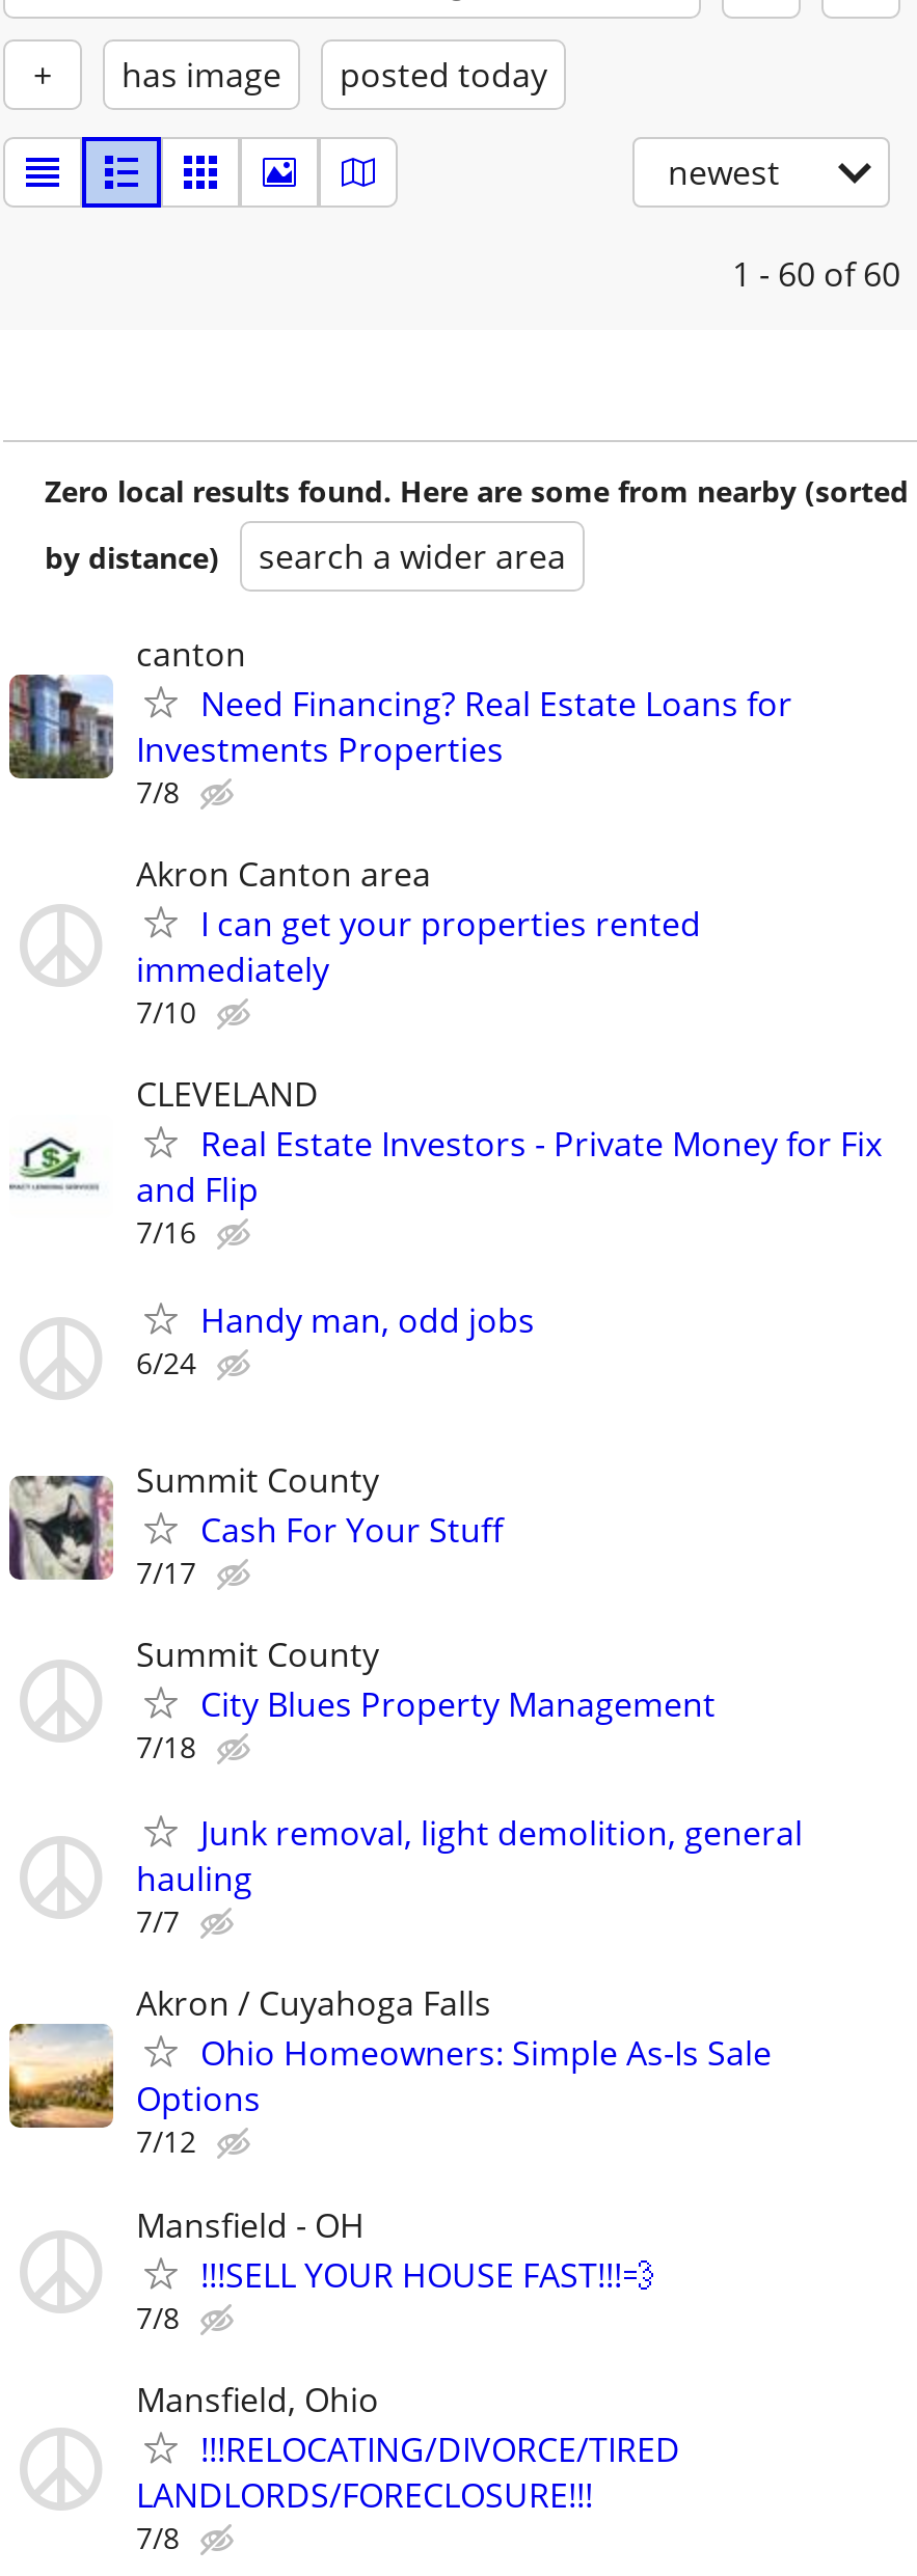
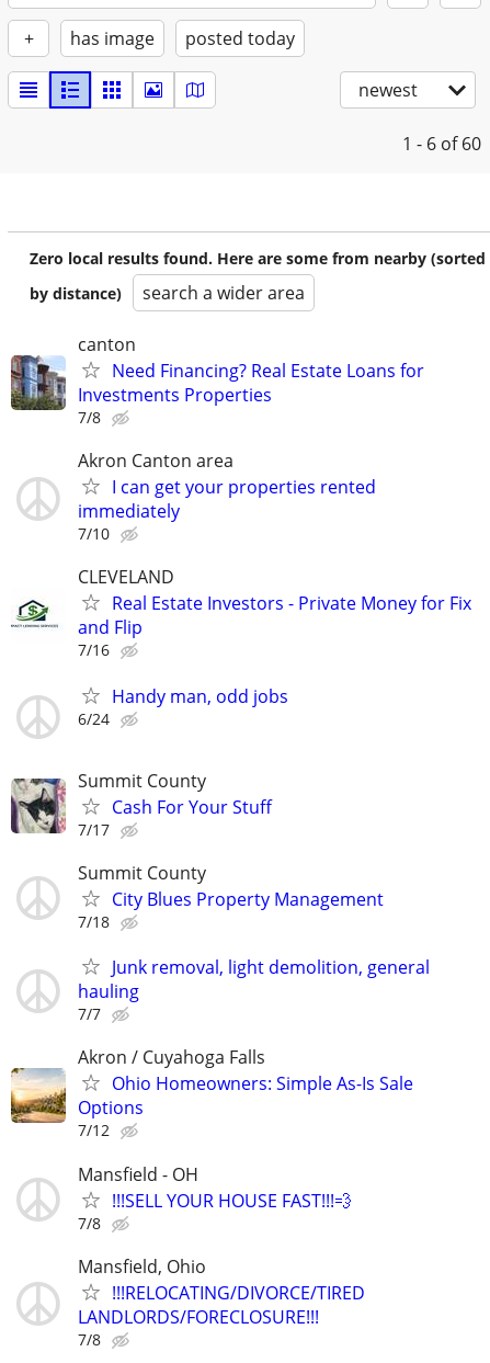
- 1 - 60 of 60
+ 1 - 6 of 60
